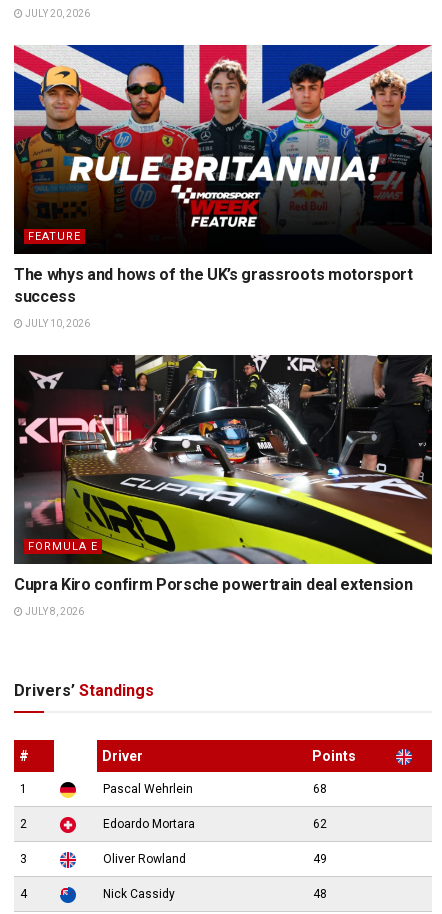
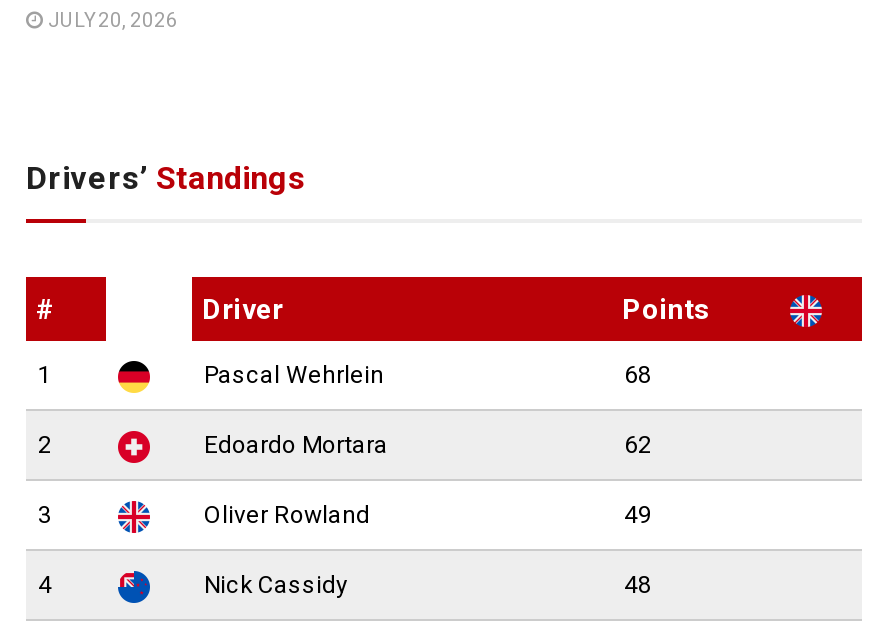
- [image]
- FEATURE
- The whys and hows of the UK’s grassroots motorsport
- success
- JULY 10, 2026

- [image]
- FORMULA E
- Cupra Kiro confirm Porsche powertrain deal extension
- JULY 8, 2026
